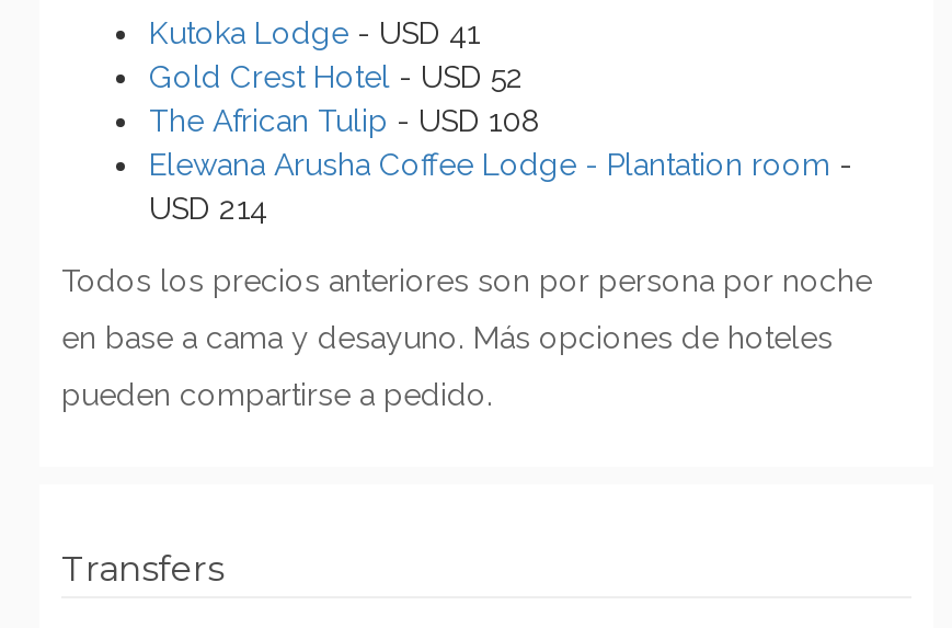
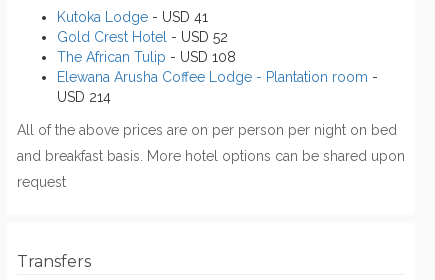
- Todos los precios anteriores son por persona por noche
+ All of the above prices are on per person per night on bed

- en base a cama y desayuno. Más opciones de hoteles
+ and breakfast basis. More hotel options can be shared upon

- pueden compartirse a pedido.
+ request
